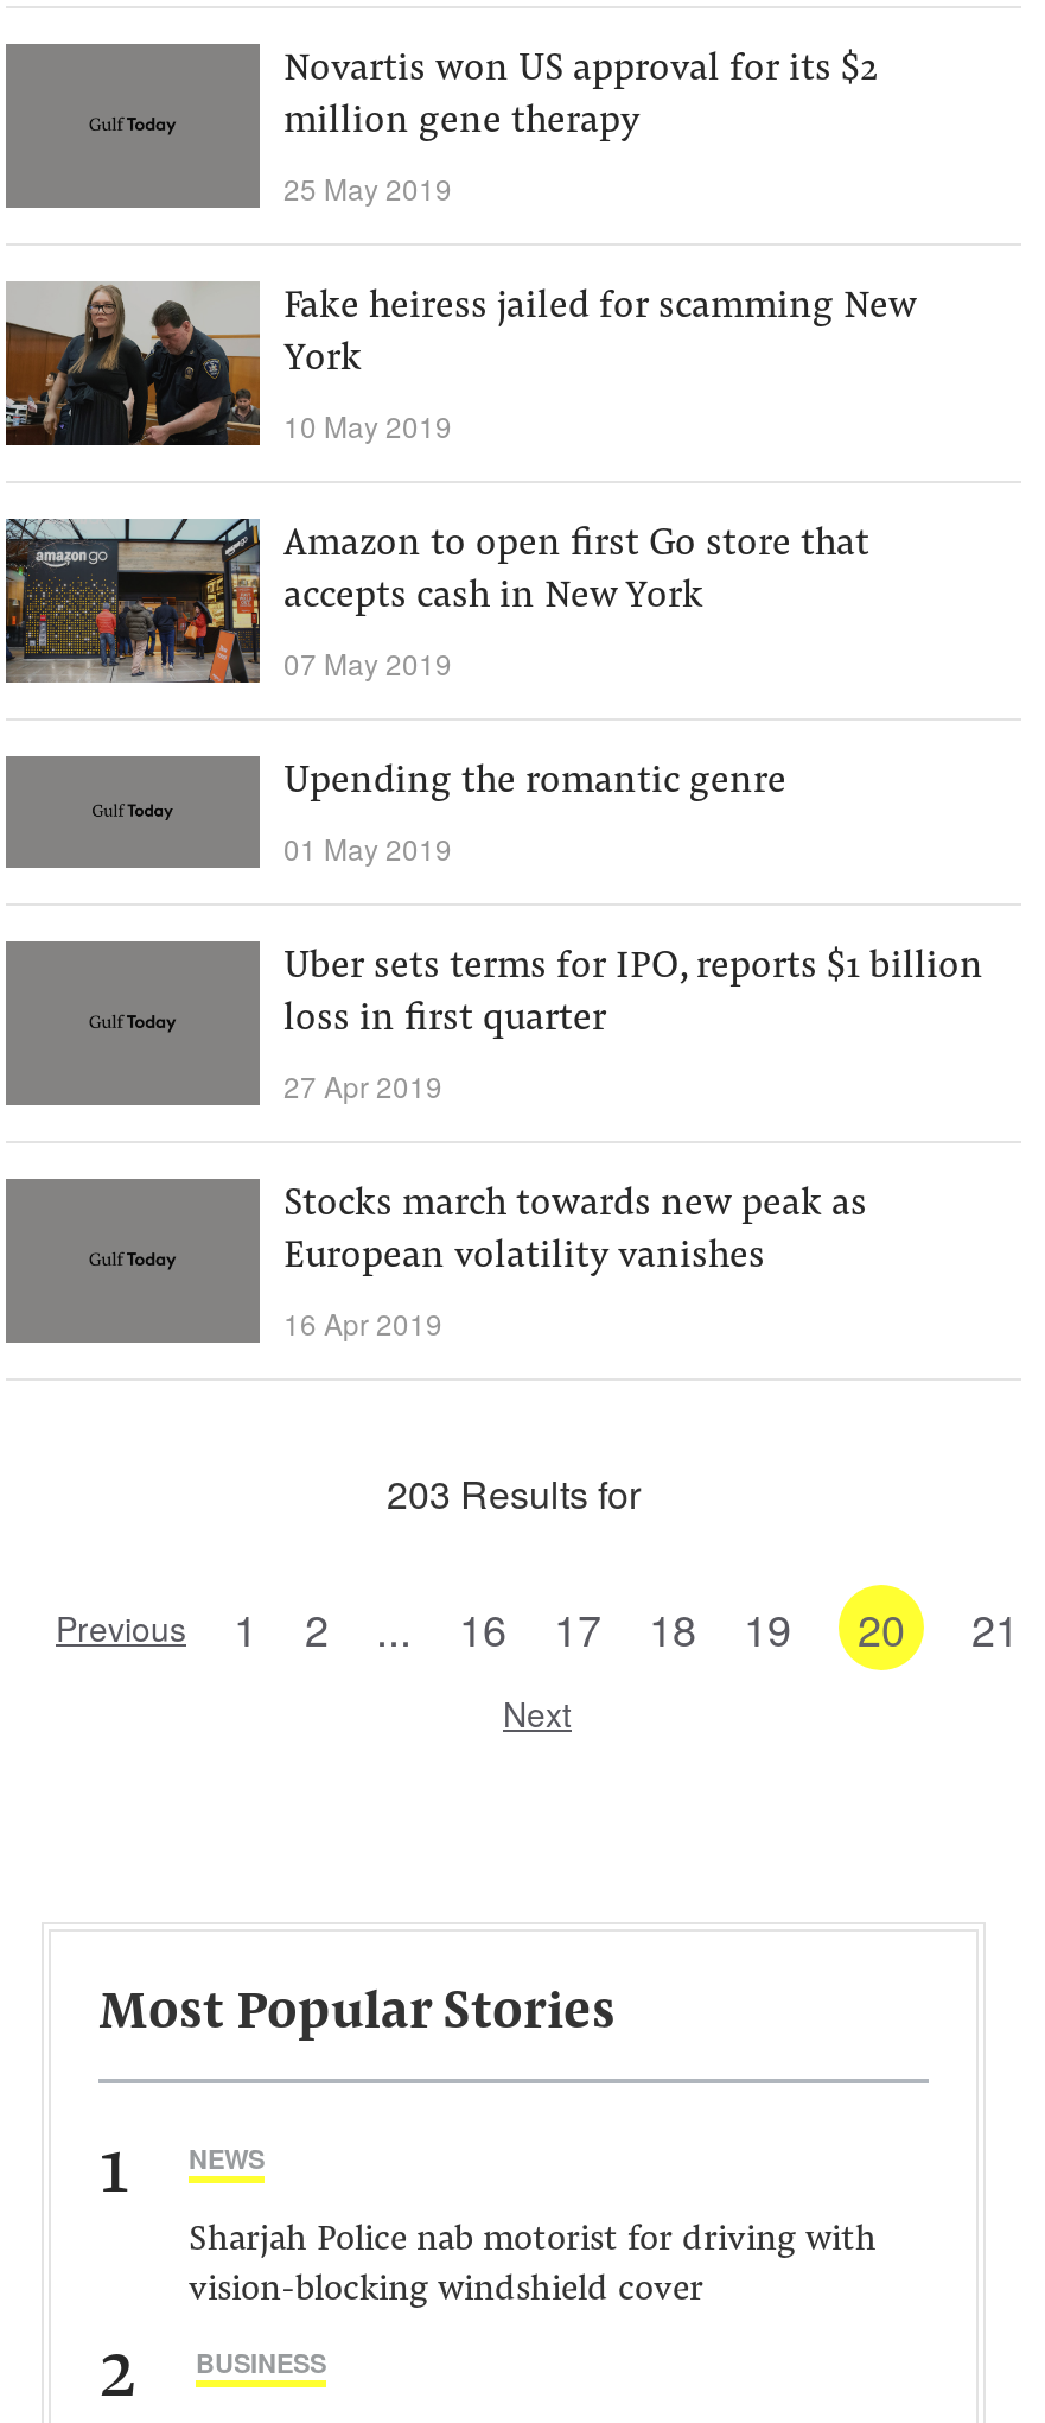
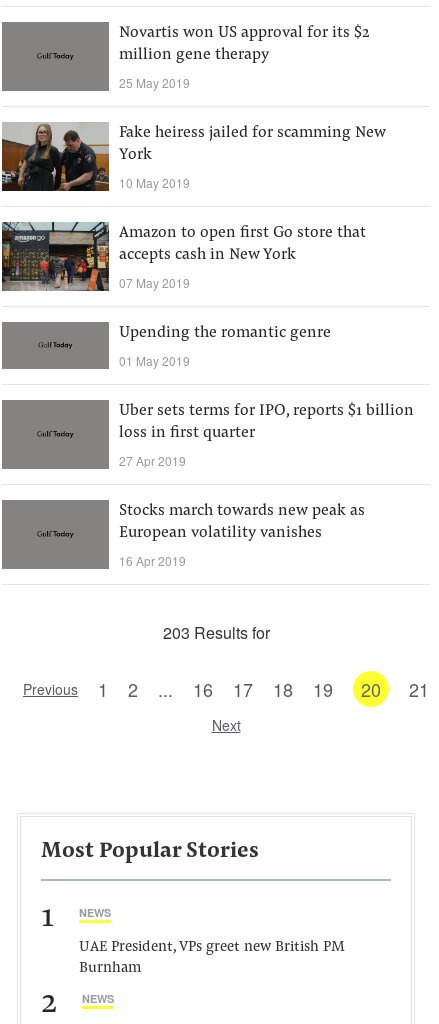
- Sharjah Police nab motorist for driving with
- vision-blocking windshield cover
+ UAE President, VPs greet new British PM
+ Burnham

- BUSINESS
+ NEWS
